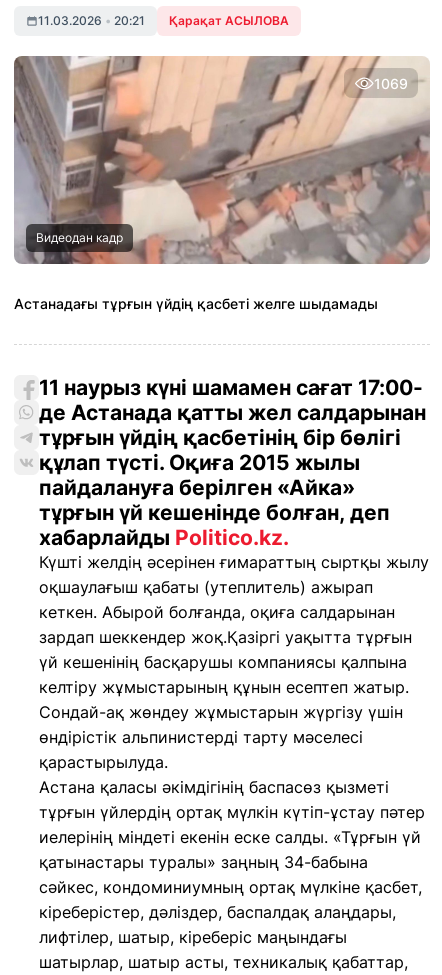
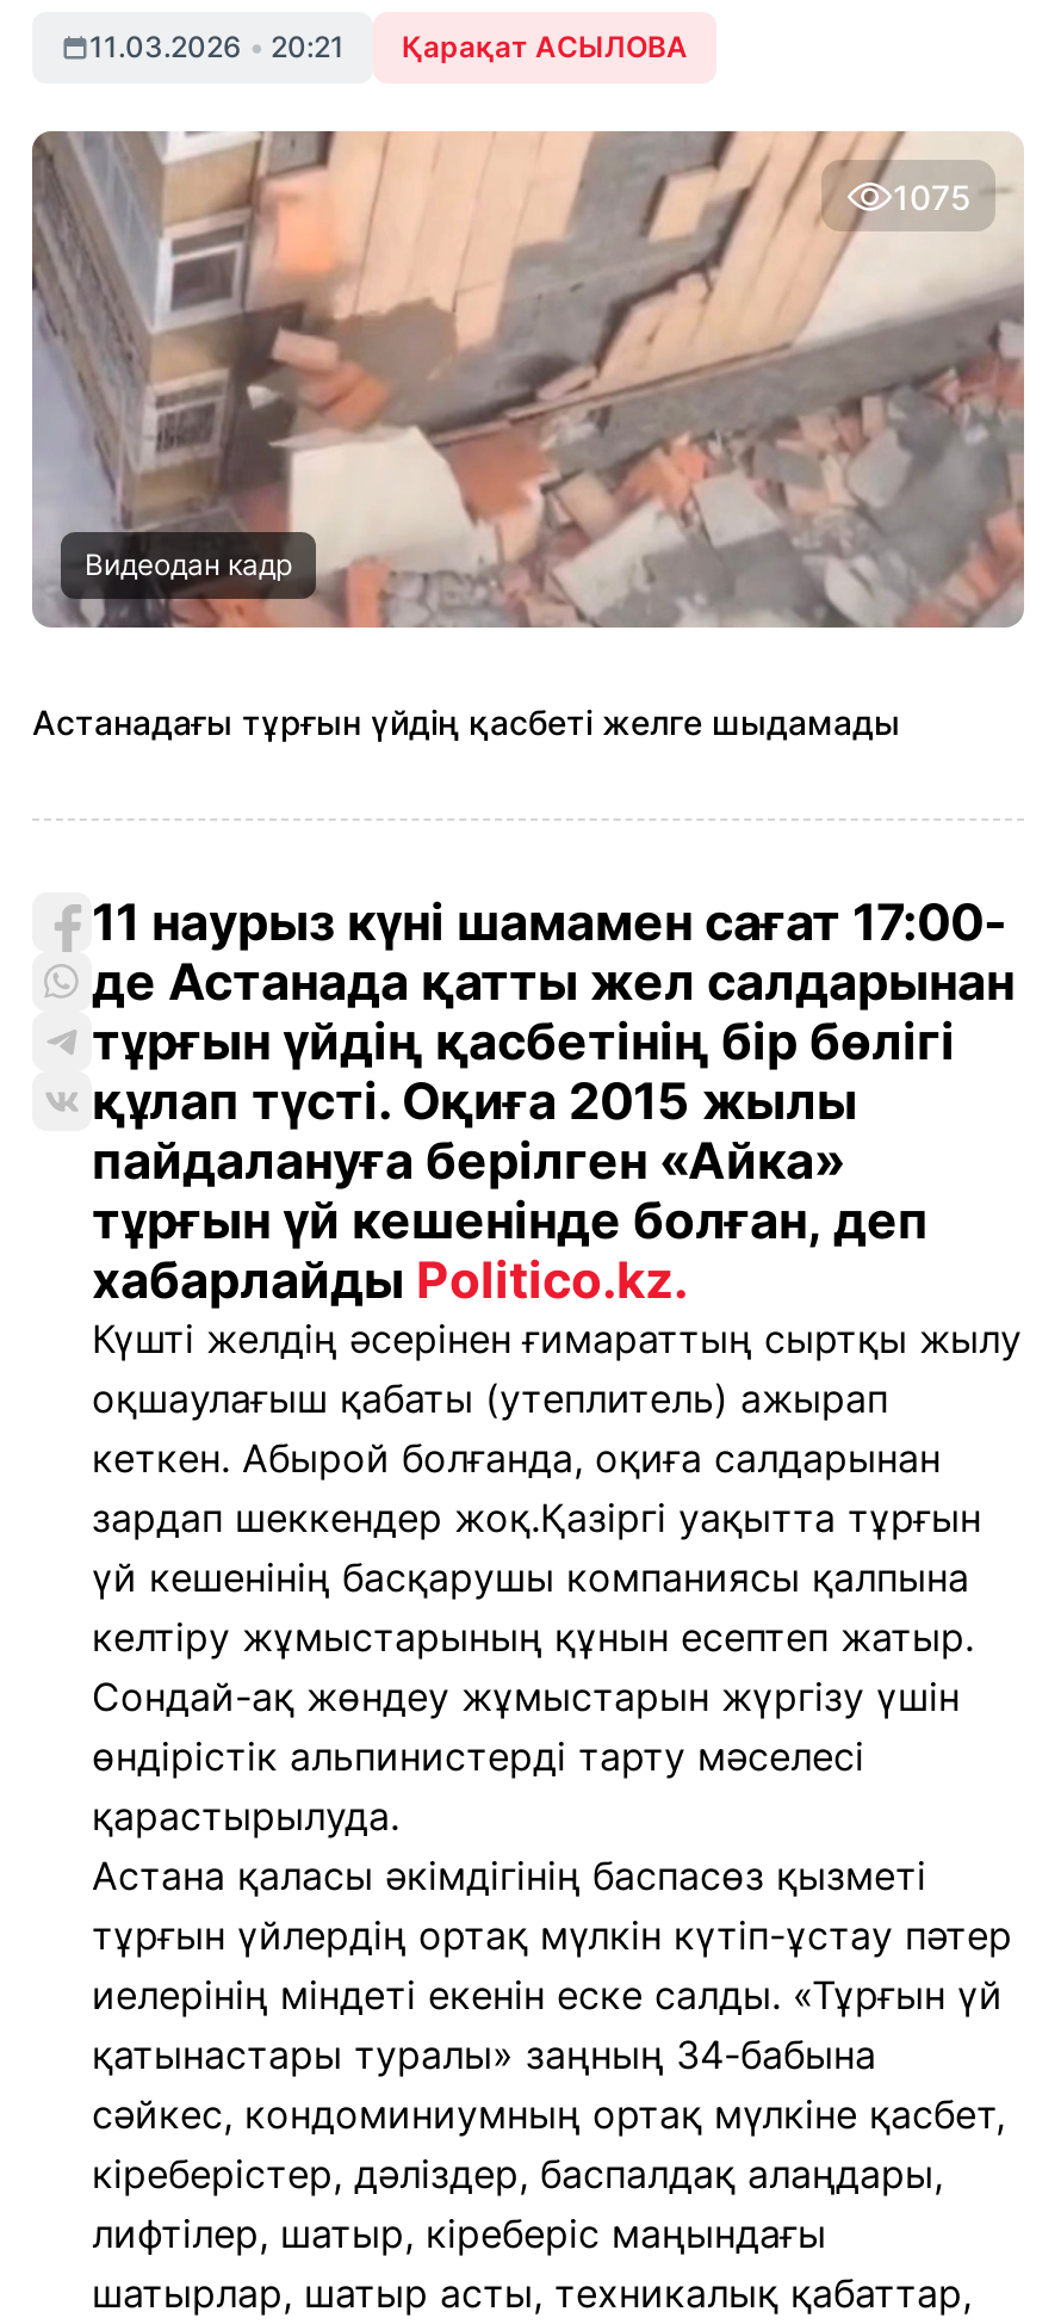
- 1069
+ 1075
